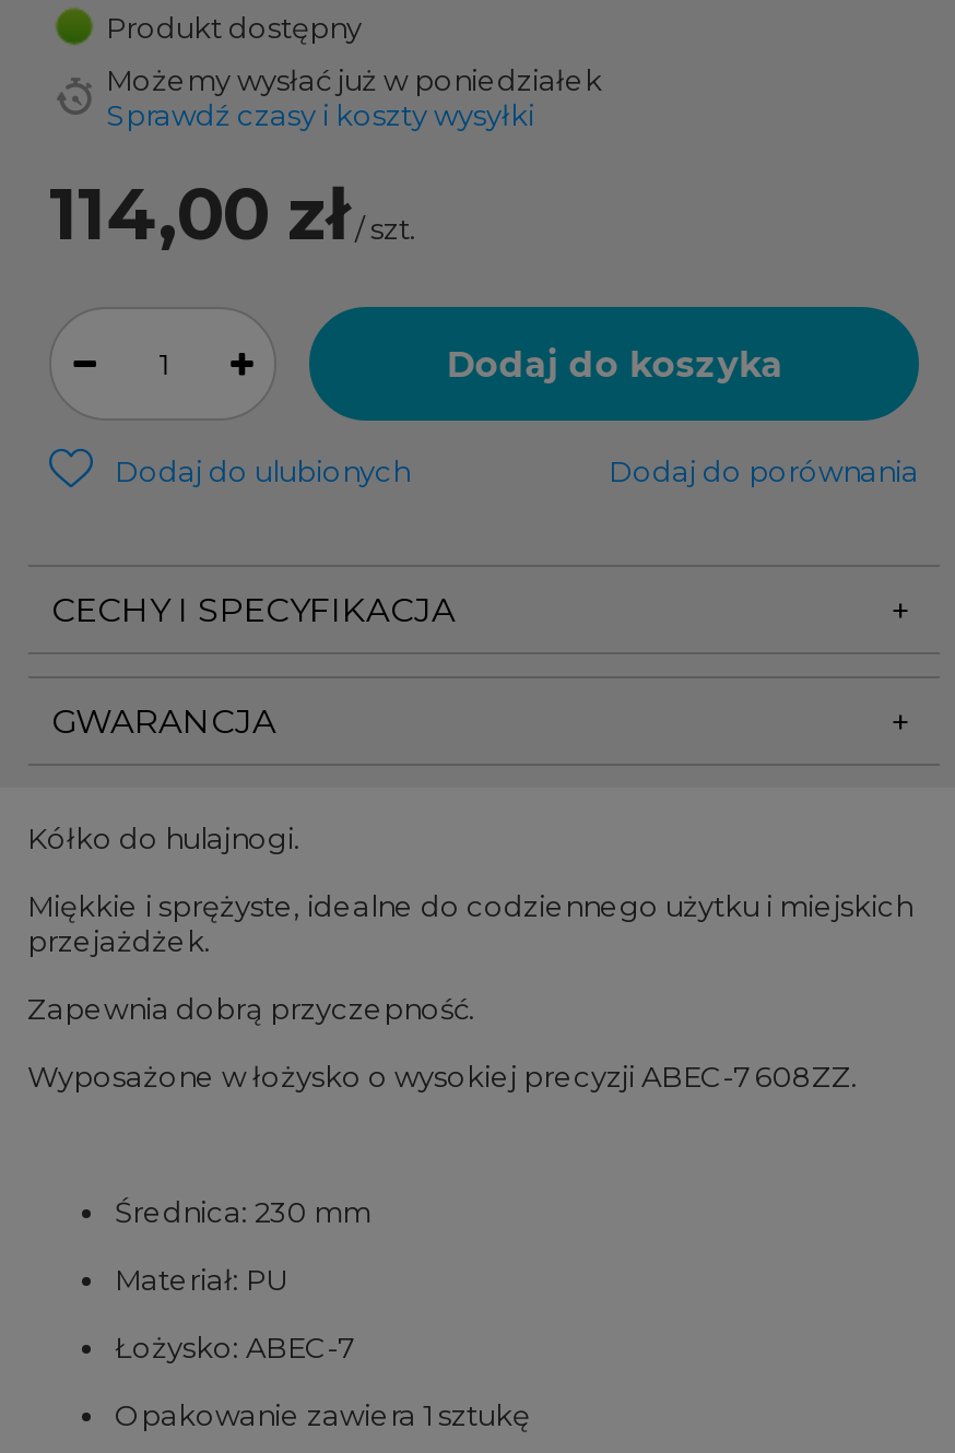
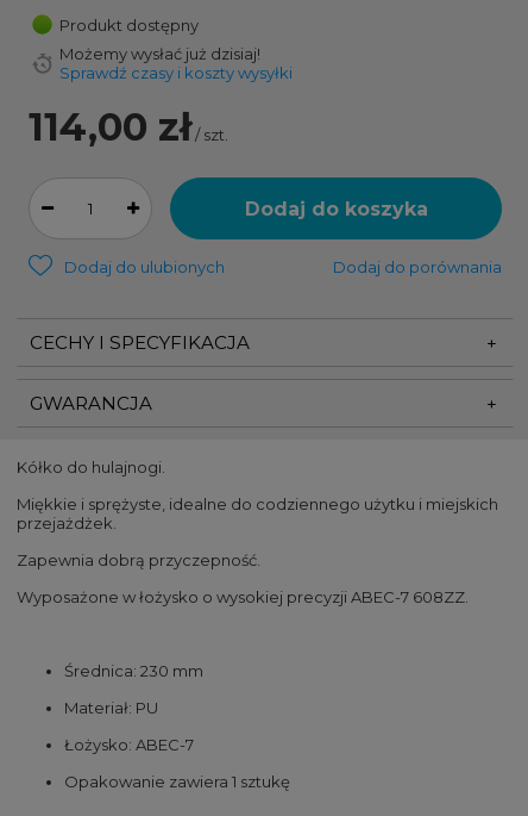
- Możemy wysłać już w poniedziałek
+ Możemy wysłać już dzisiaj!
